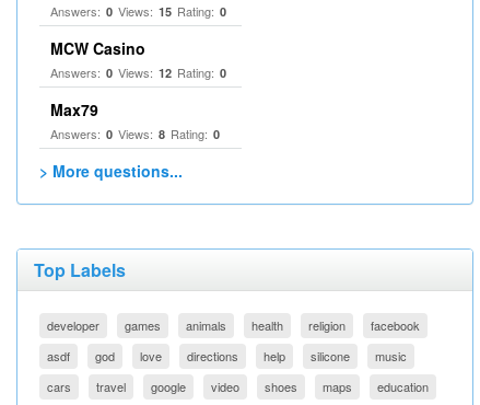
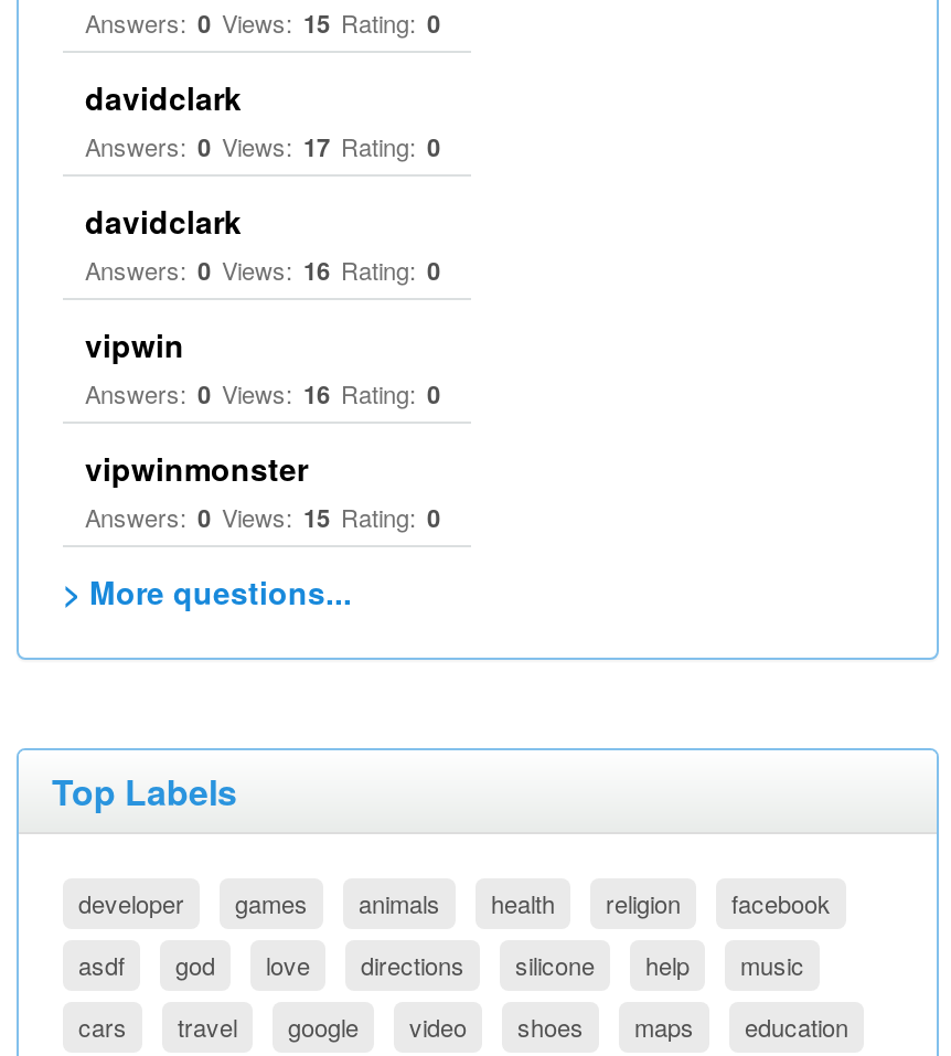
- MCW Casino
- Answers: 0 Views: 12 Rating: 0
- Max79
- Answers: 0 Views: 8 Rating: 0
+ davidclark
+ Answers: 0 Views: 17 Rating: 0
+ davidclark
+ Answers: 0 Views: 16 Rating: 0
+ vipwin
+ Answers: 0 Views: 16 Rating: 0
+ vipwinmonster
+ Answers: 0 Views: 15 Rating: 0

moved down: silicone
